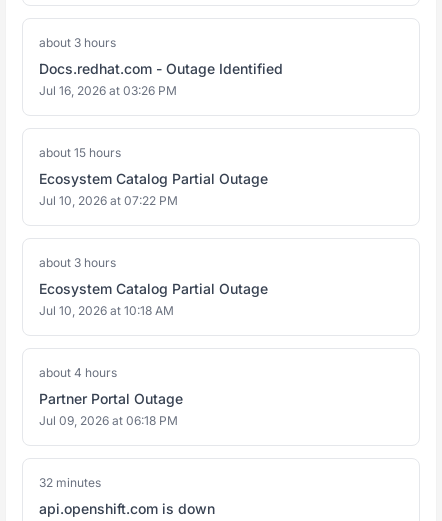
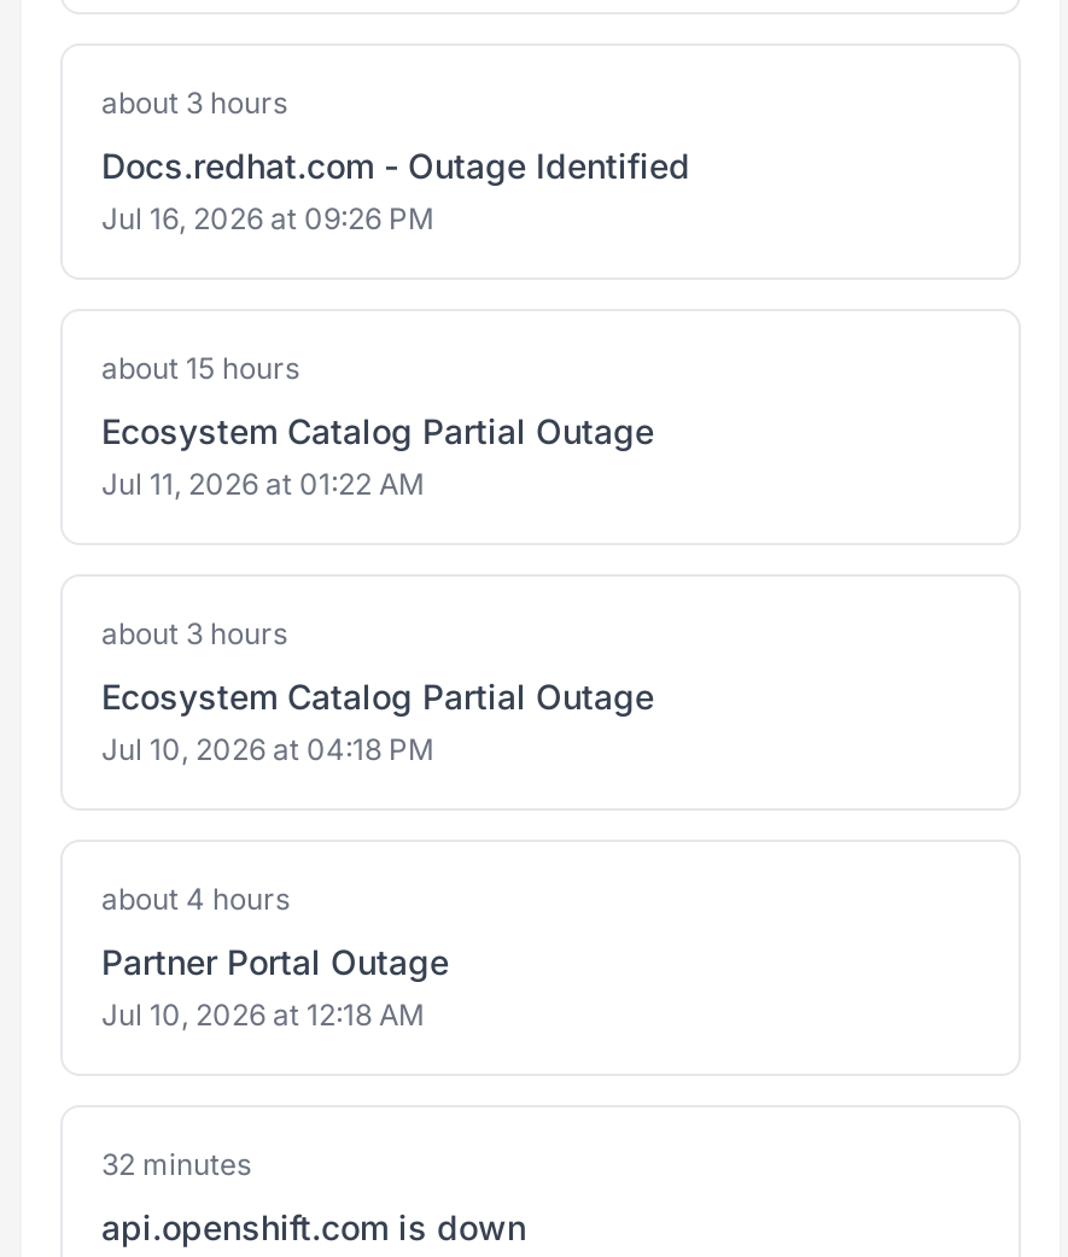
- Jul 16, 2026 at 03:26 PM
+ Jul 16, 2026 at 09:26 PM

- Jul 10, 2026 at 07:22 PM
+ Jul 11, 2026 at 01:22 AM

- Jul 10, 2026 at 10:18 AM
+ Jul 10, 2026 at 04:18 PM

- Jul 09, 2026 at 06:18 PM
+ Jul 10, 2026 at 12:18 AM
